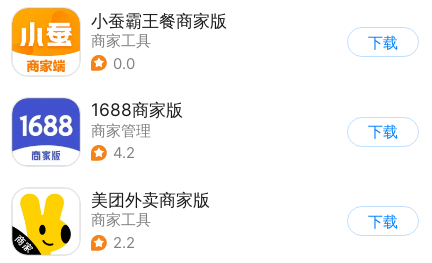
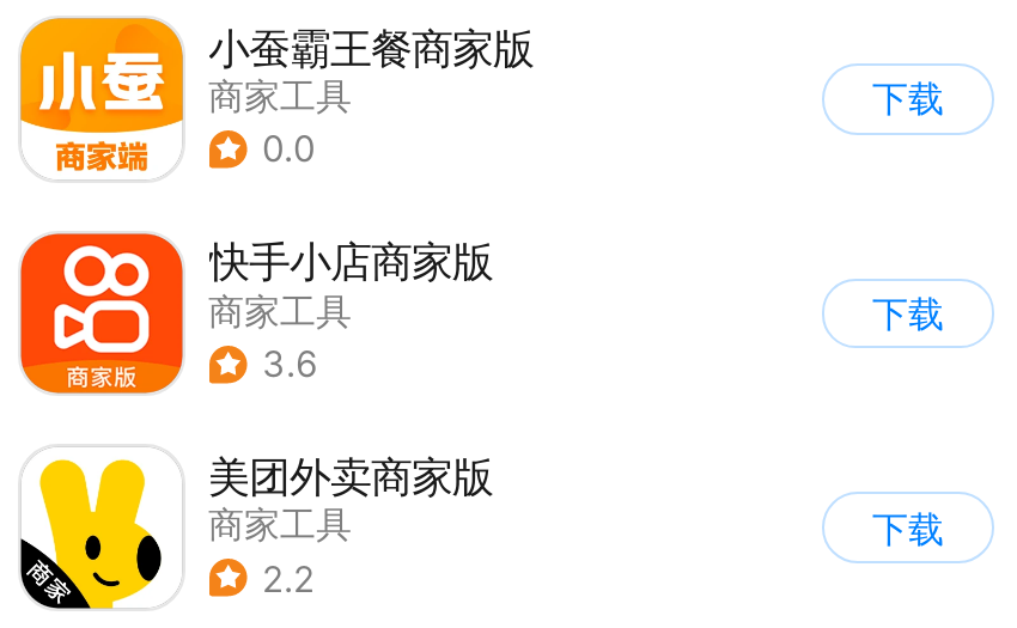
- [image]
- 1688商家版
- 商家管理
- 4.2
+ [image]
+ 快手小店商家版
+ 商家工具
+ 3.6
